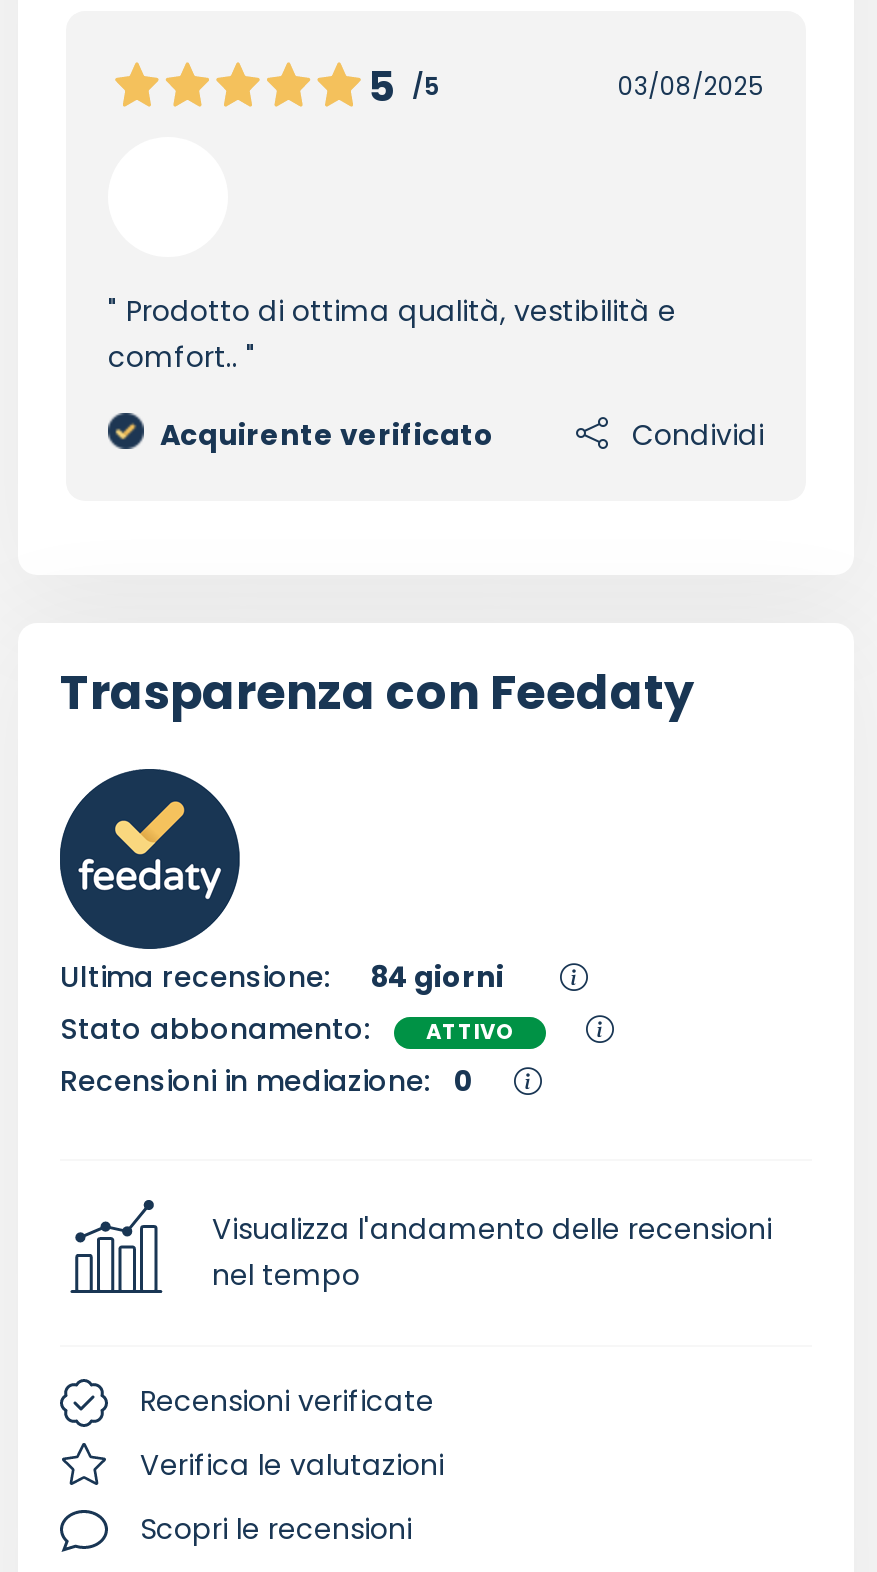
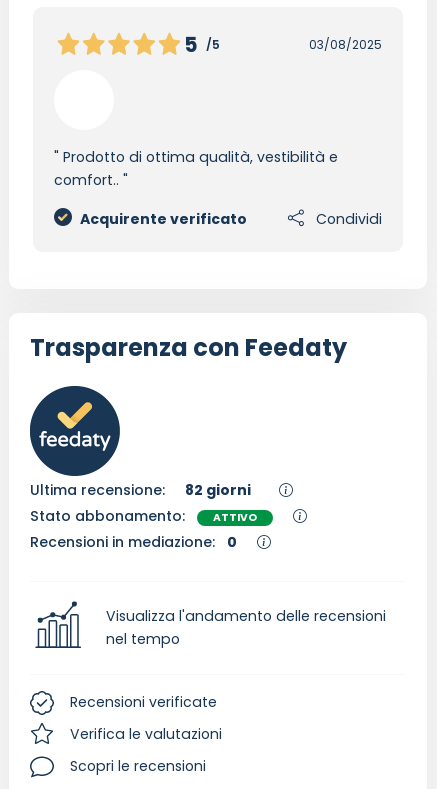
- Ultima recensione: 84 giorni
+ Ultima recensione: 82 giorni
